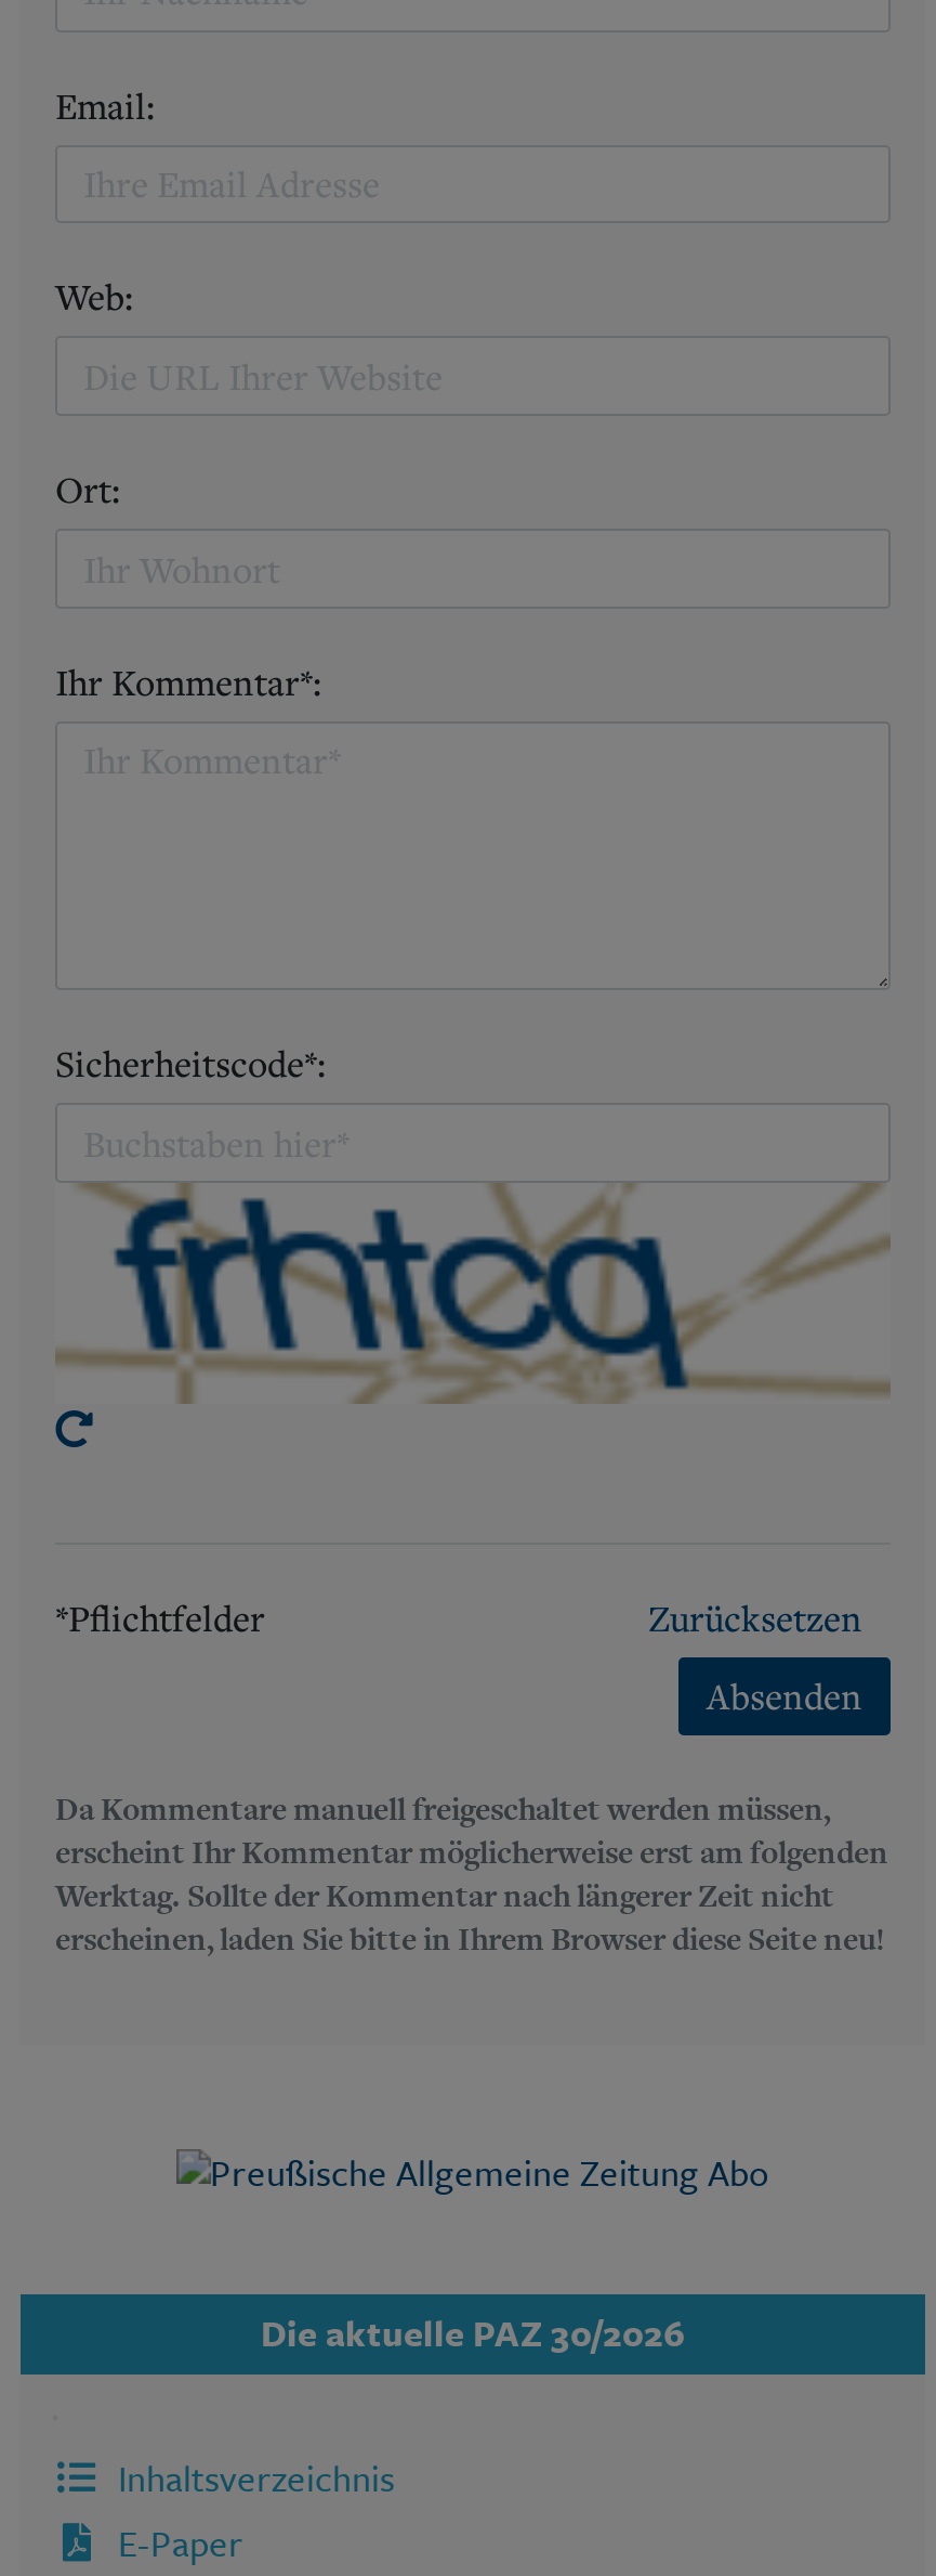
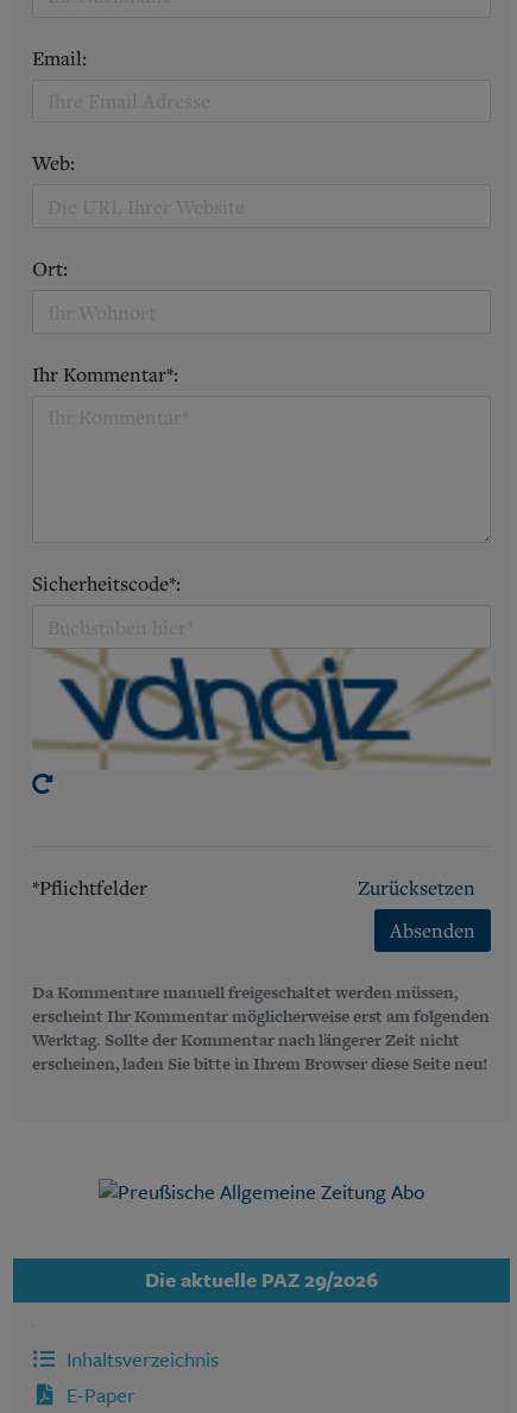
- [image]
+ [image]

- Die aktuelle PAZ 30/2026
+ Die aktuelle PAZ 29/2026
